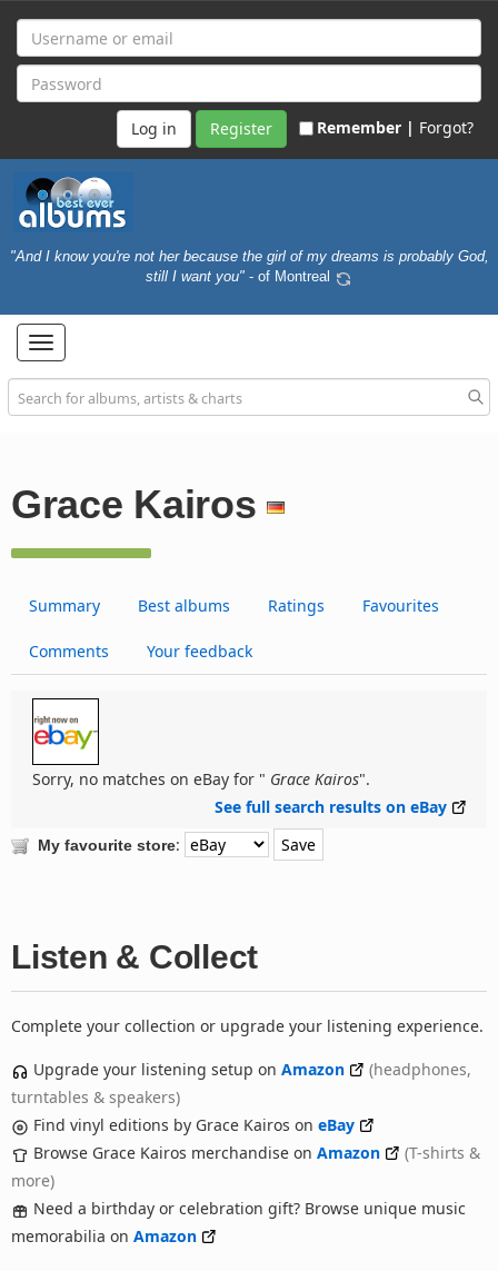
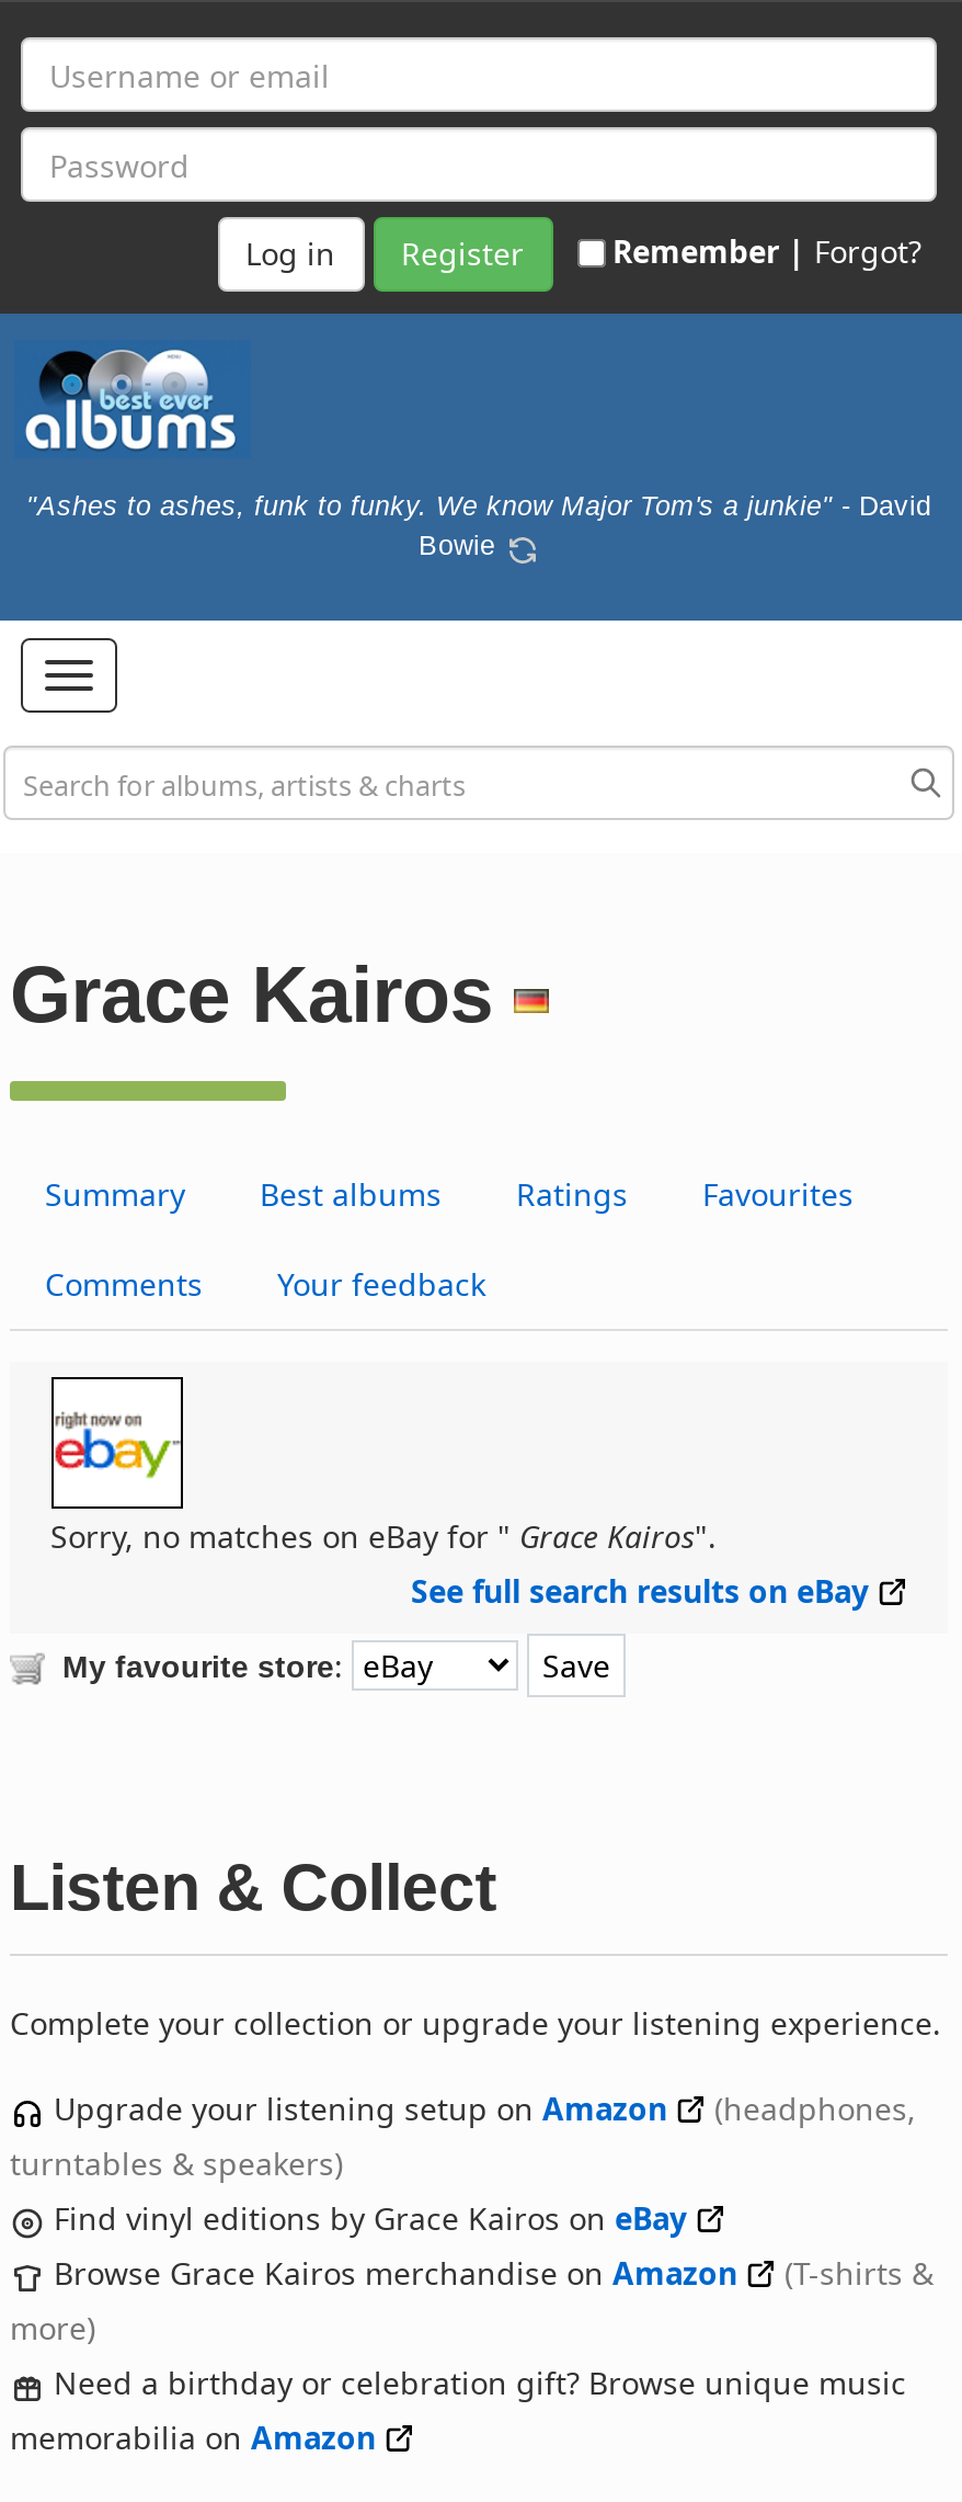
- "And I know you're not her because the girl of my dreams is probably God,
- still I want you" - of Montreal
+ "Ashes to ashes, funk to funky. We know Major Tom's a junkie" - David
+ Bowie
